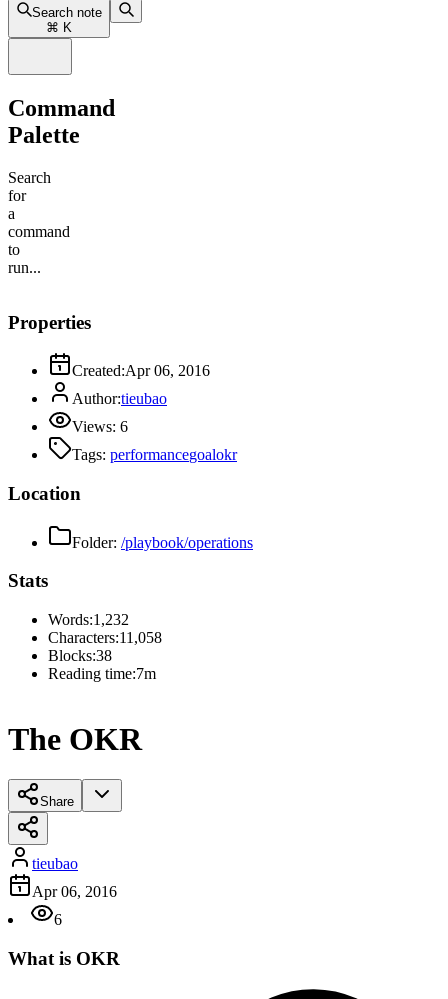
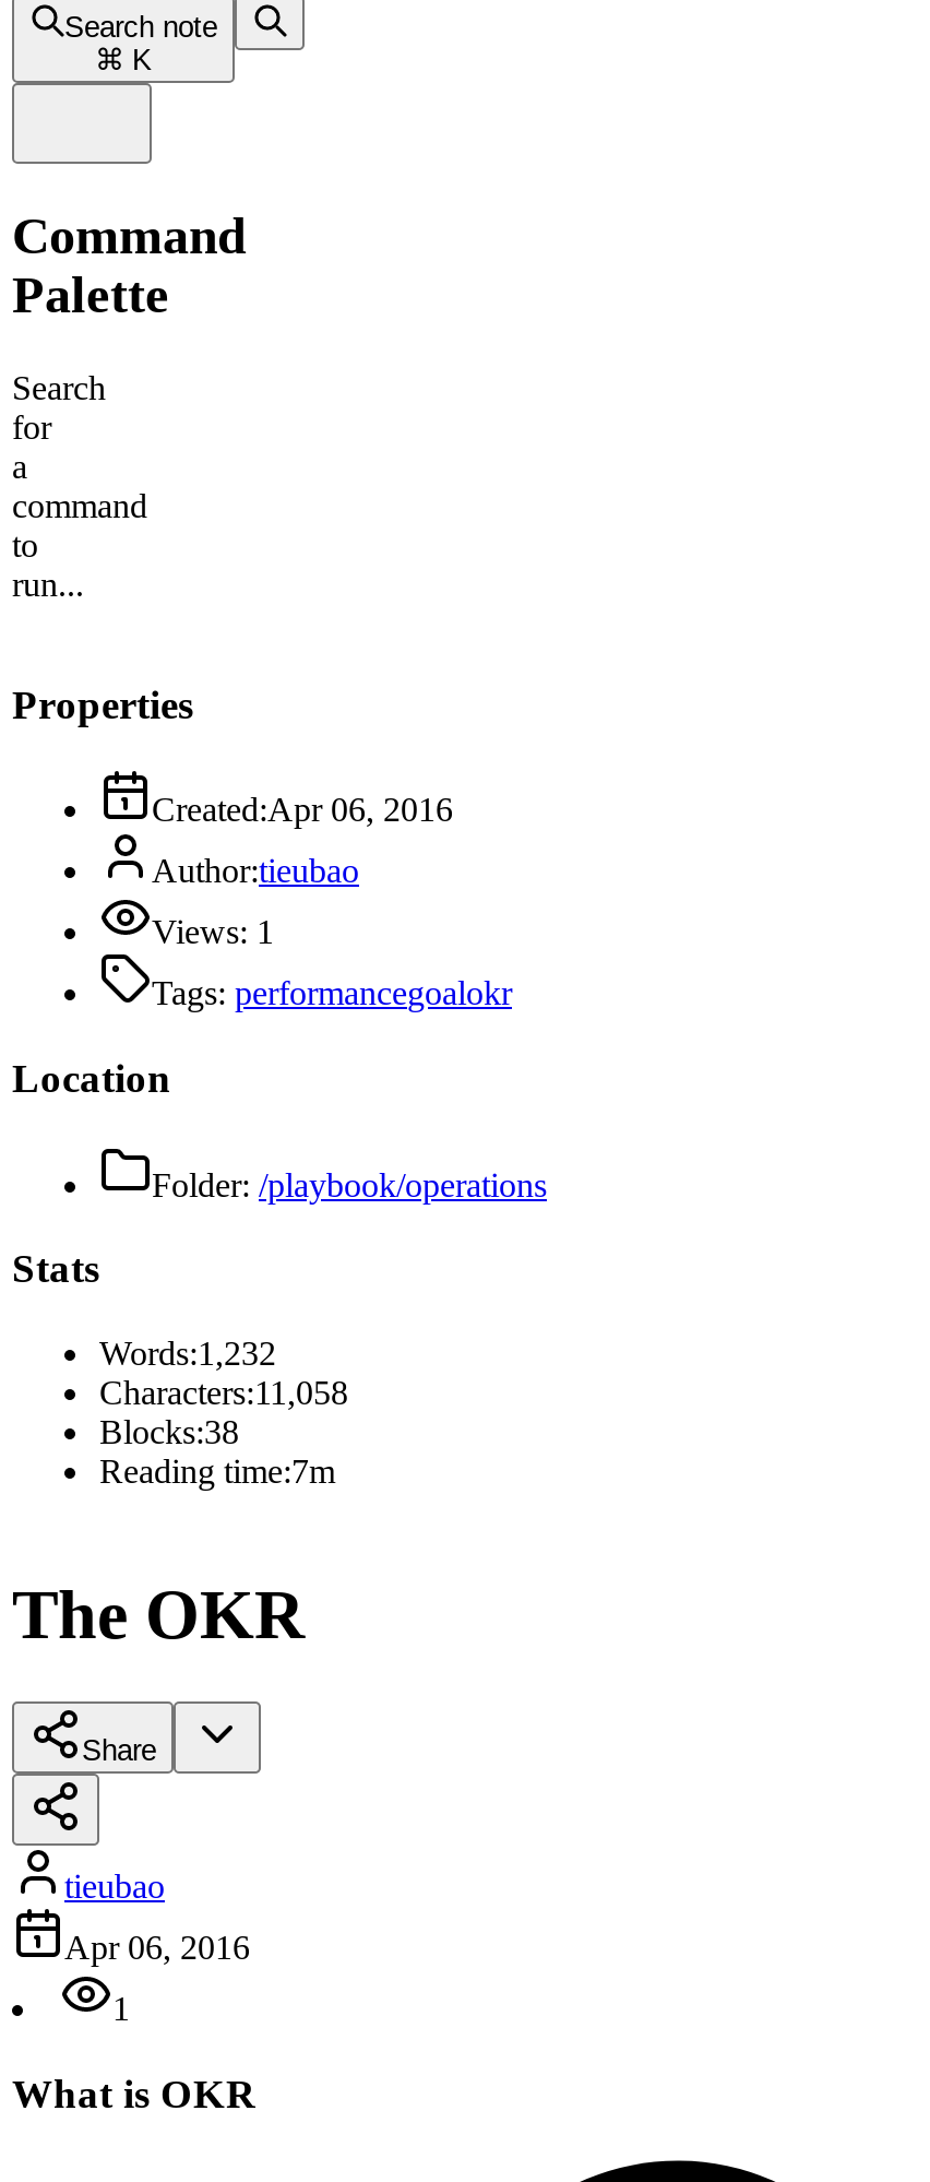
- Views: 6
+ Views: 1

- 6
+ 1
